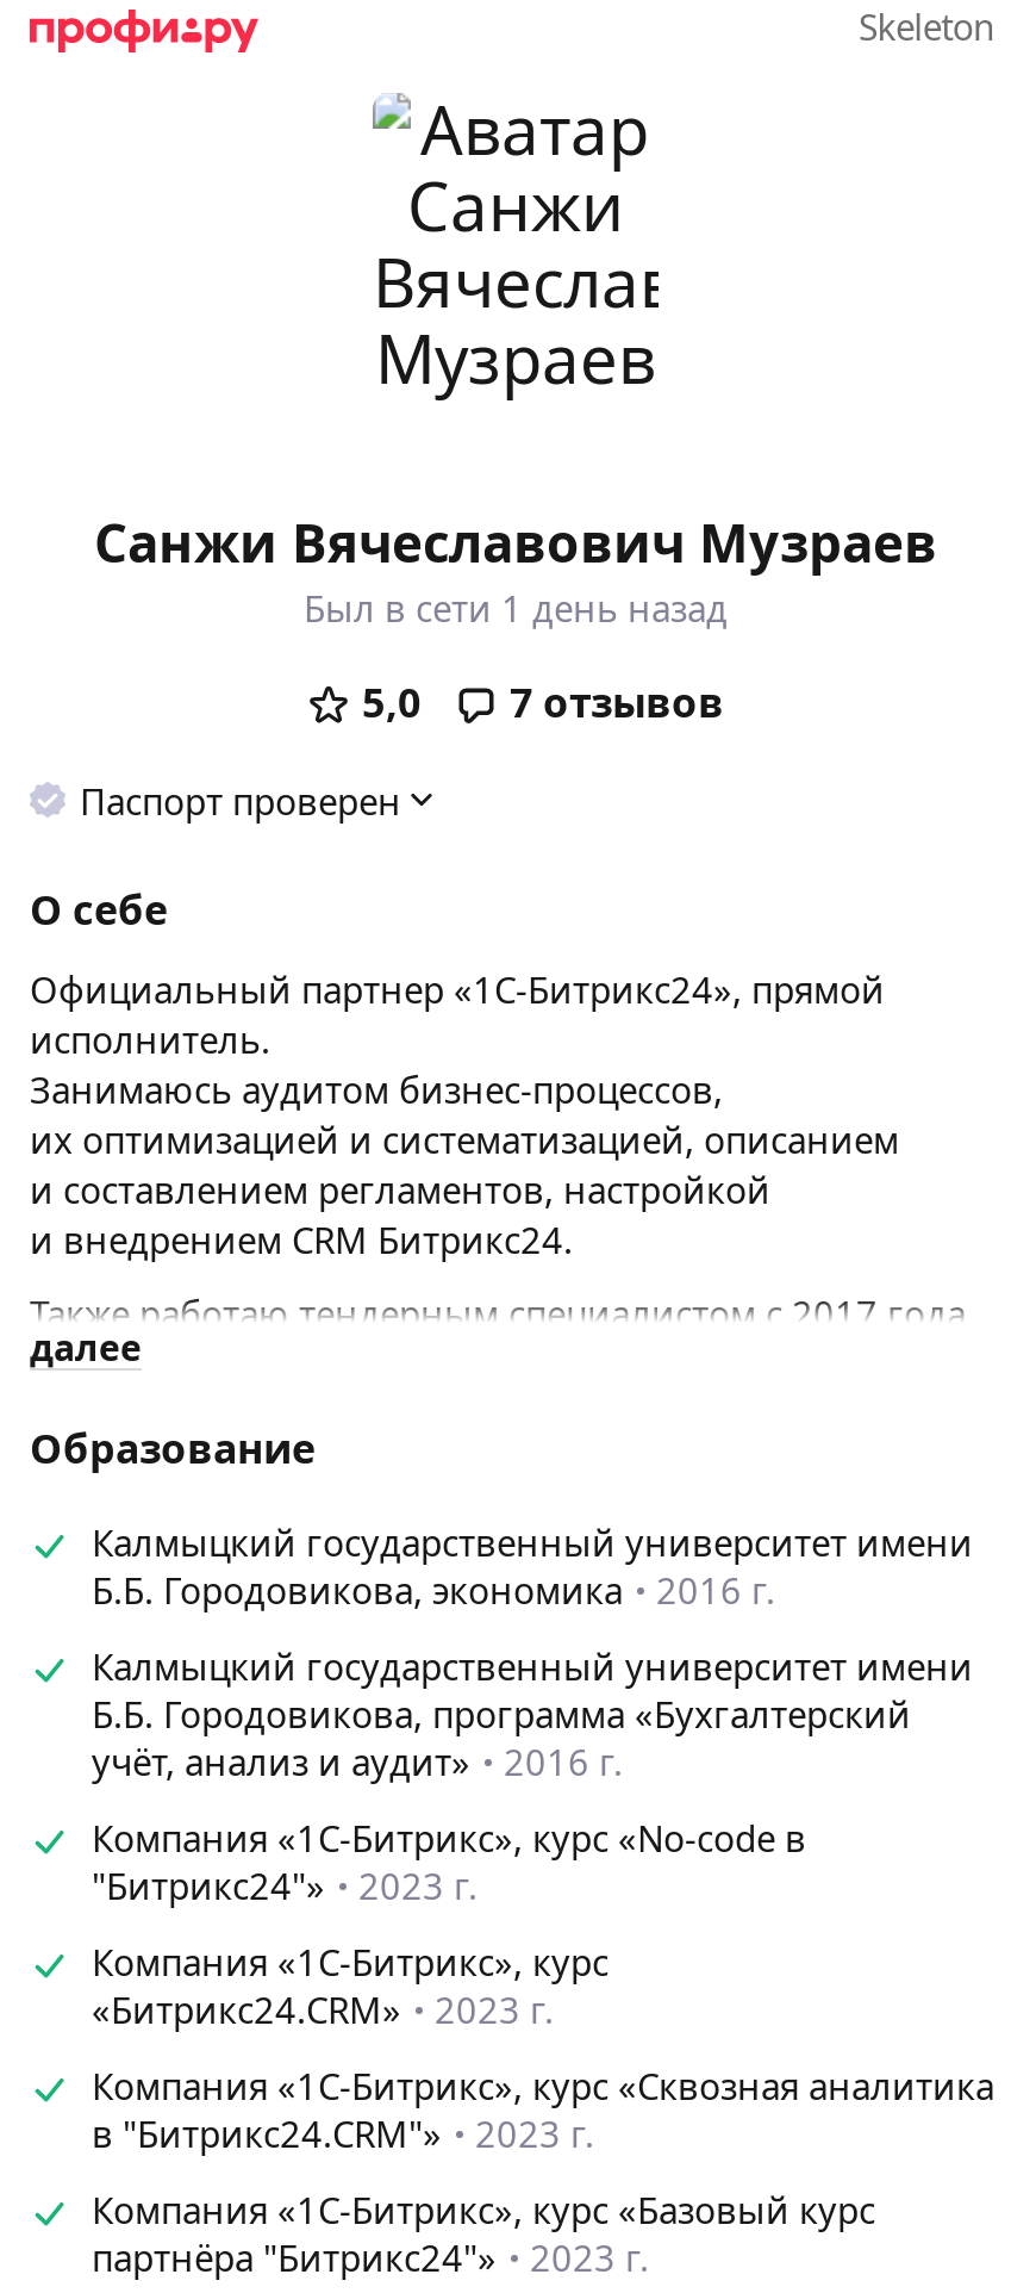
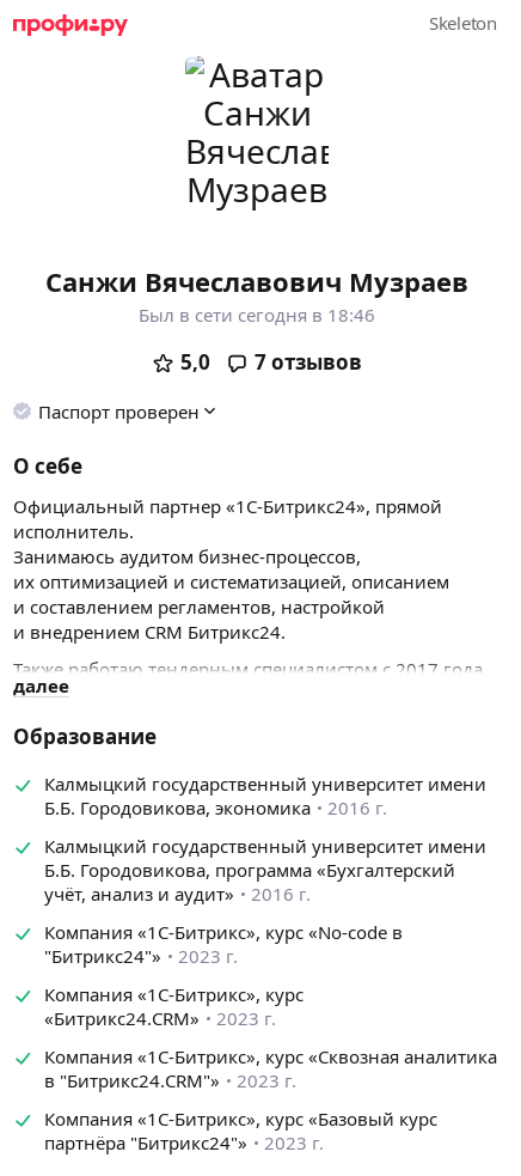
- Был в сети 1 день назад
+ Был в сети сегодня в 18:46
